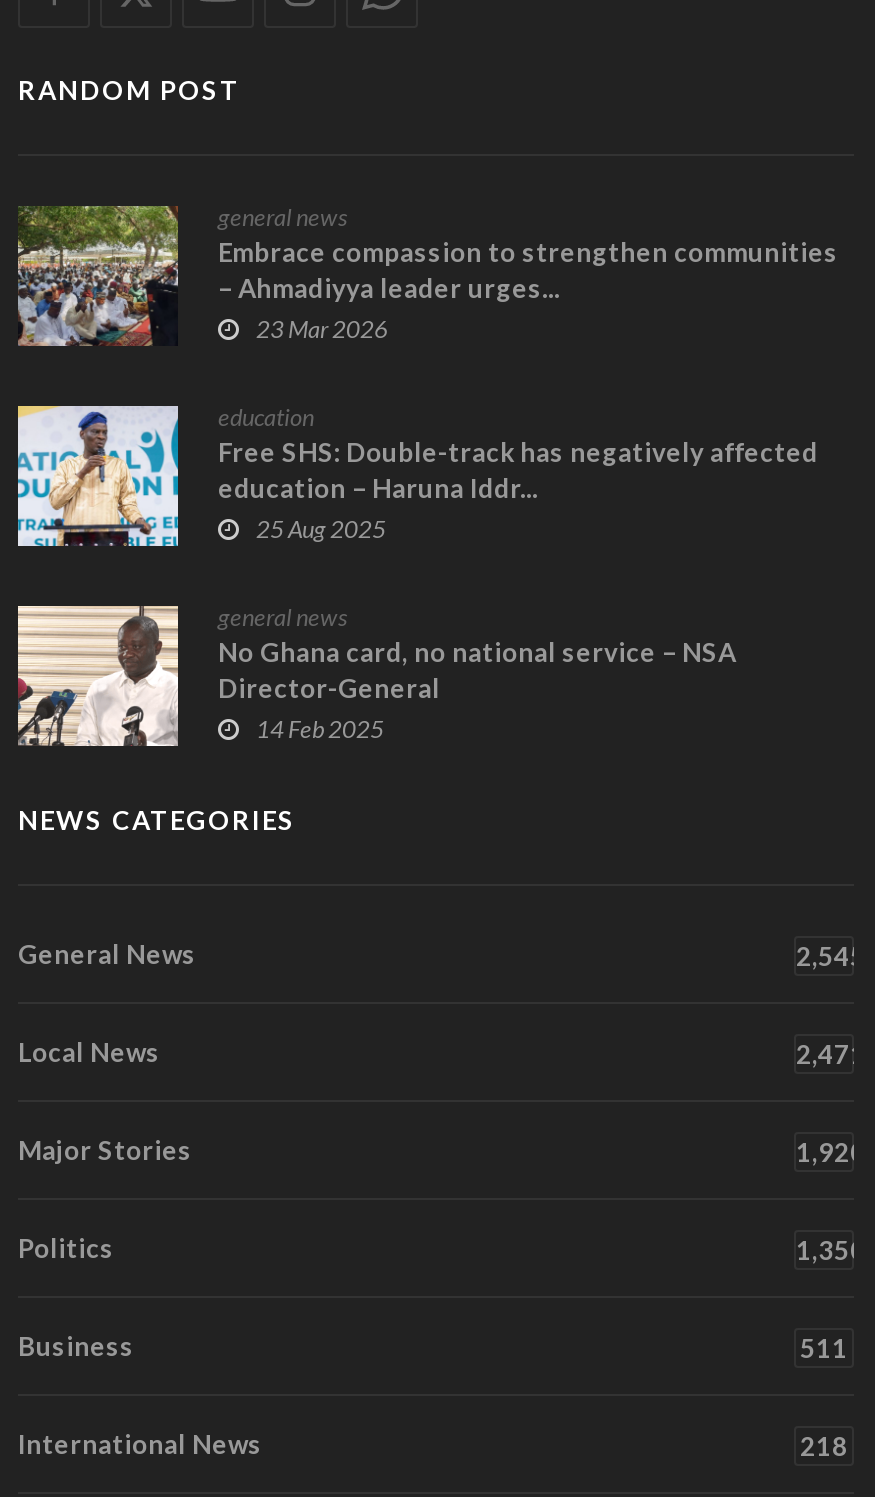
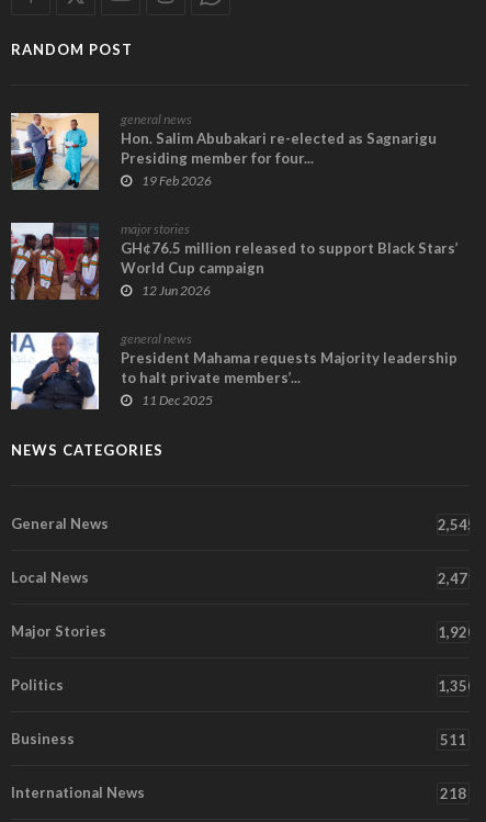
- [image]
- Embrace compassion to strengthen communities
- – Ahmadiyya leader urges...
- 23 Mar 2026
+ [image]
+ Hon. Salim Abubakari re-elected as Sagnarigu
+ Presiding member for four...
+ 19 Feb 2026

- [image]
- education
- Free SHS: Double-track has negatively affected
- education – Haruna Iddr...
- 25 Aug 2025
+ [image]
+ major stories
+ GH¢76.5 million released to support Black Stars’
+ World Cup campaign
+ 12 Jun 2026

- [image]
- No Ghana card, no national service – NSA
- Director-General
- 14 Feb 2025
+ [image]
+ President Mahama requests Majority leadership
+ to halt private members’...
+ 11 Dec 2025
